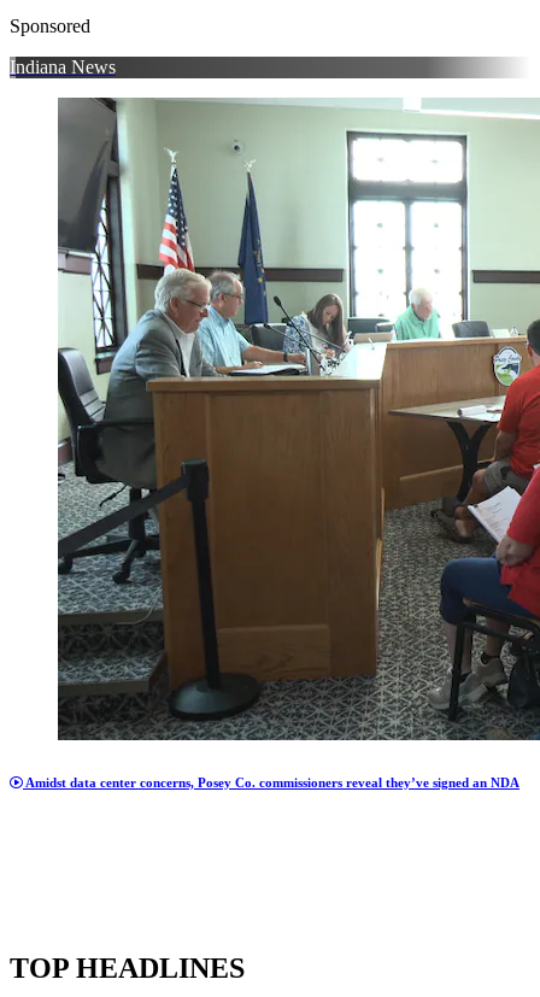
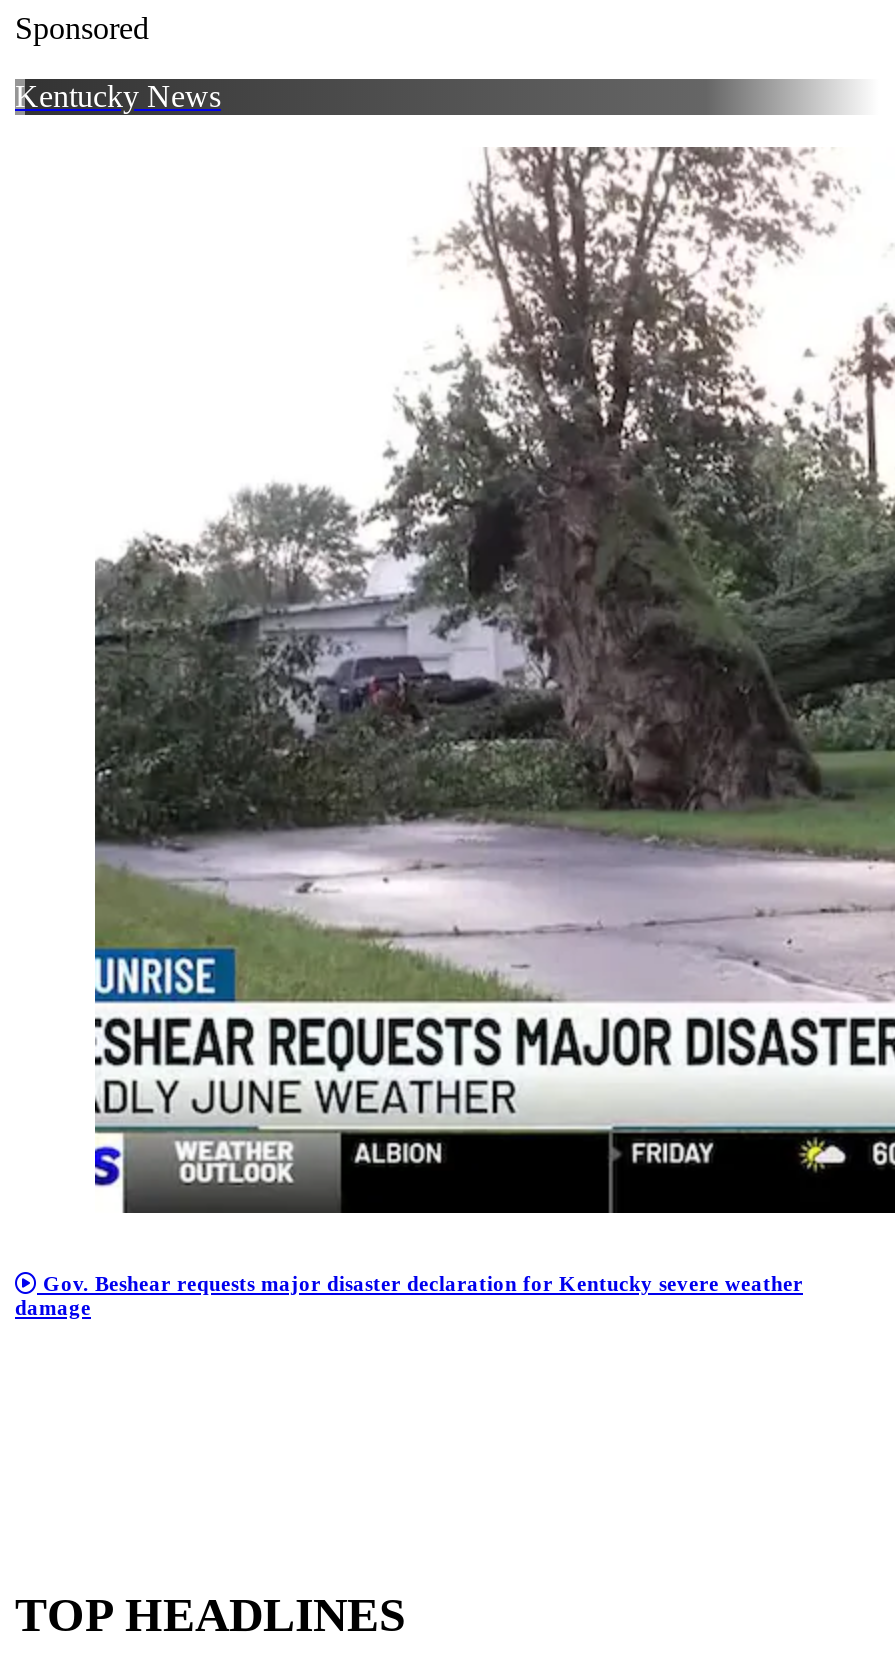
- Indiana News
+ Kentucky News

- [image]
- Amidst data center concerns, Posey Co. commissioners reveal they’ve signed an NDA
+ [image]
+ Gov. Beshear requests major disaster declaration for Kentucky severe weather
+ damage
